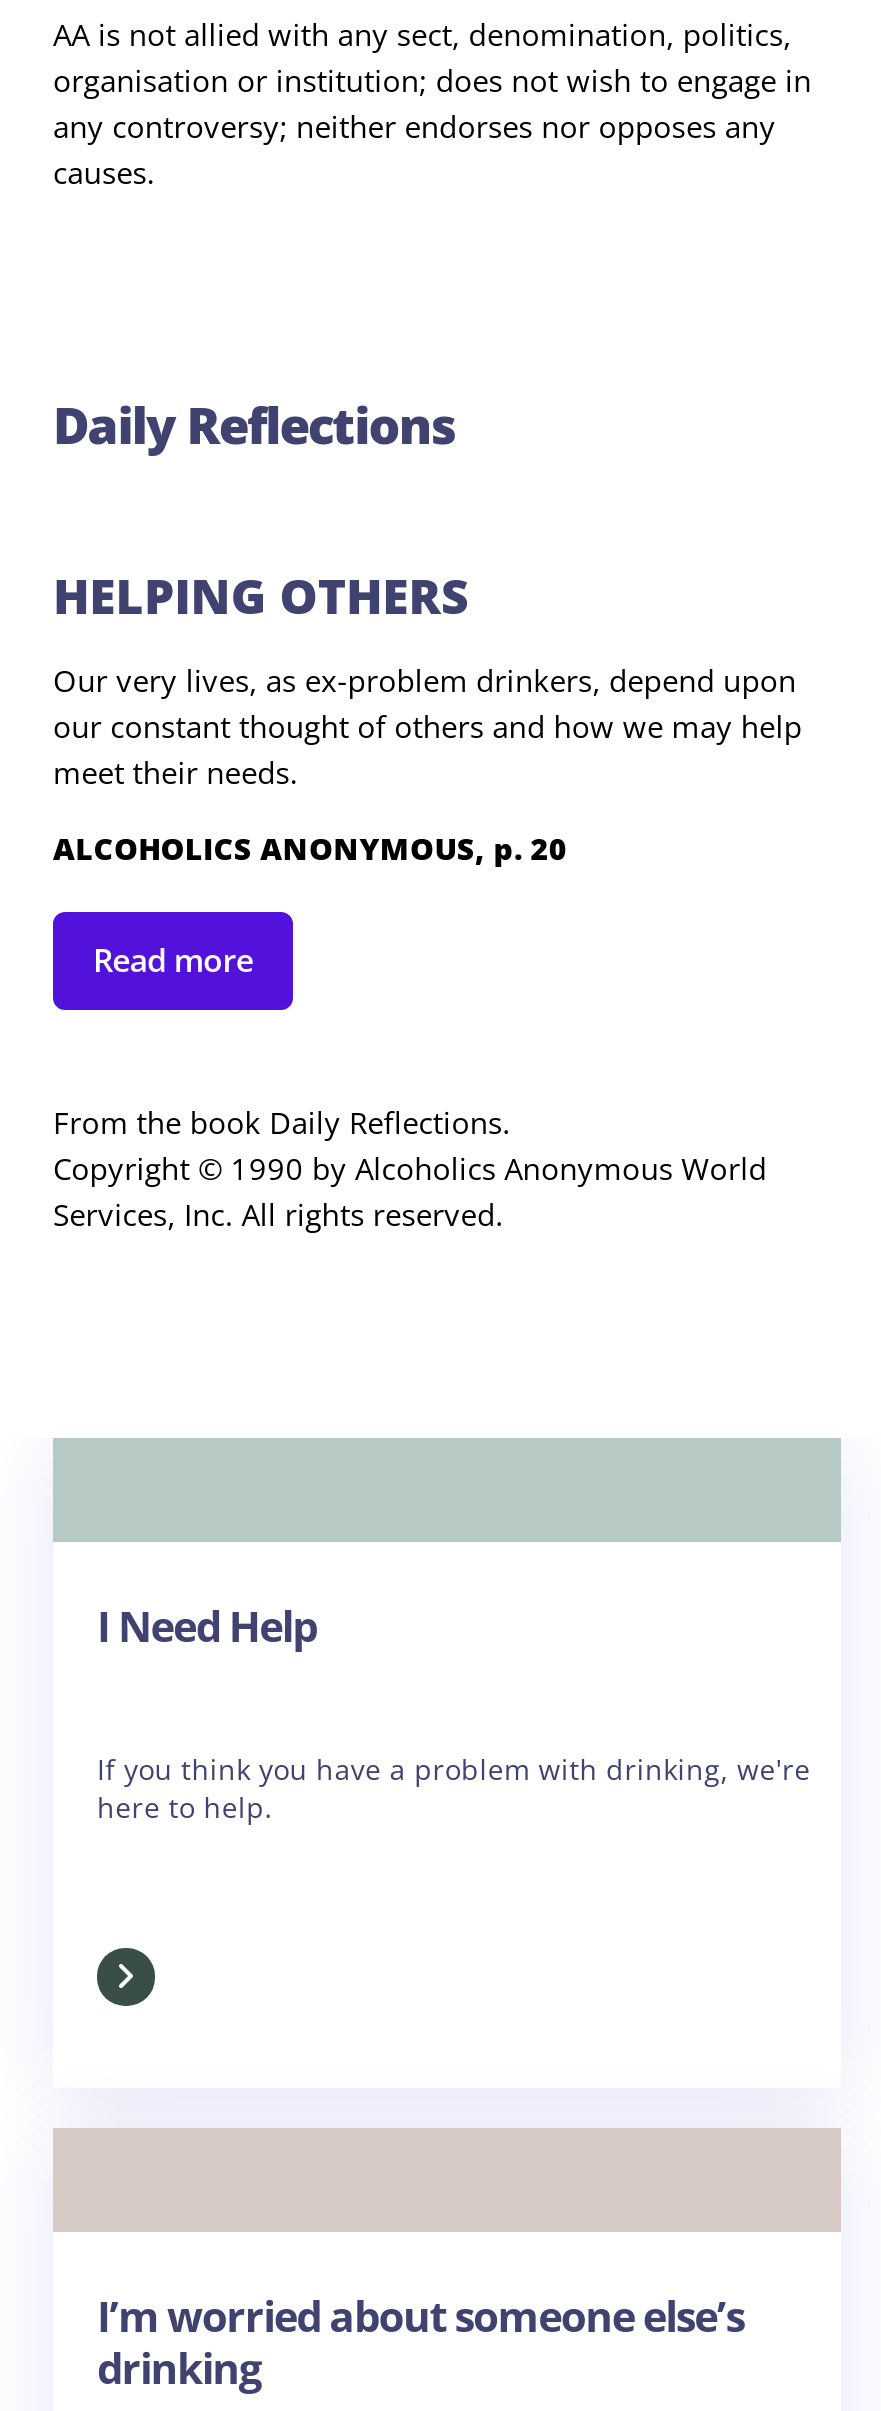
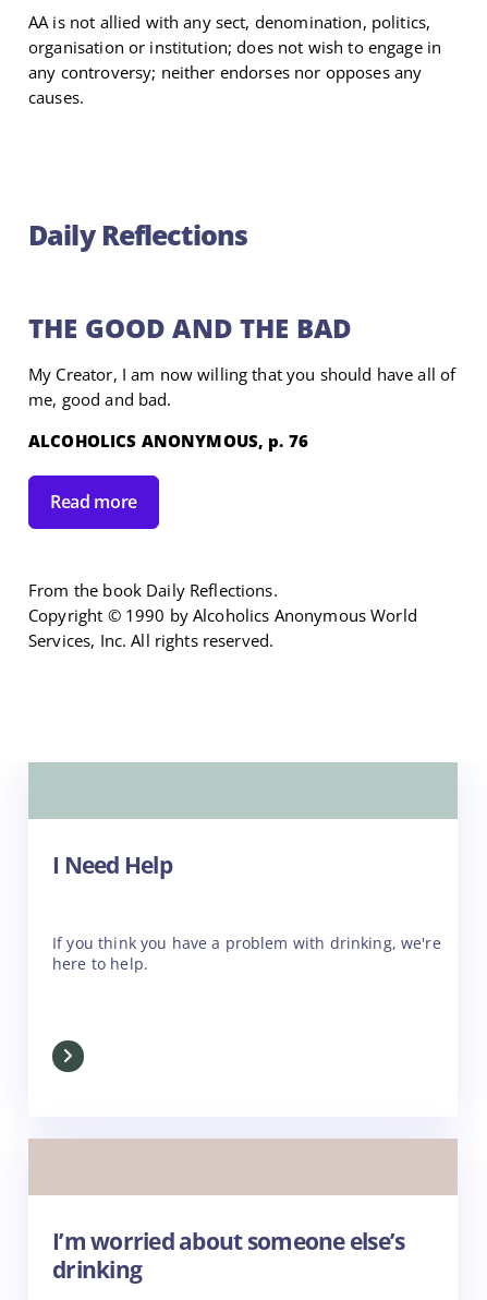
- HELPING OTHERS
+ THE GOOD AND THE BAD

- Our very lives, as ex-problem drinkers, depend upon
- our constant thought of others and how we may help
- meet their needs.
+ My Creator, I am now willing that you should have all of
+ me, good and bad.

- ALCOHOLICS ANONYMOUS, p. 20
+ ALCOHOLICS ANONYMOUS, p. 76
